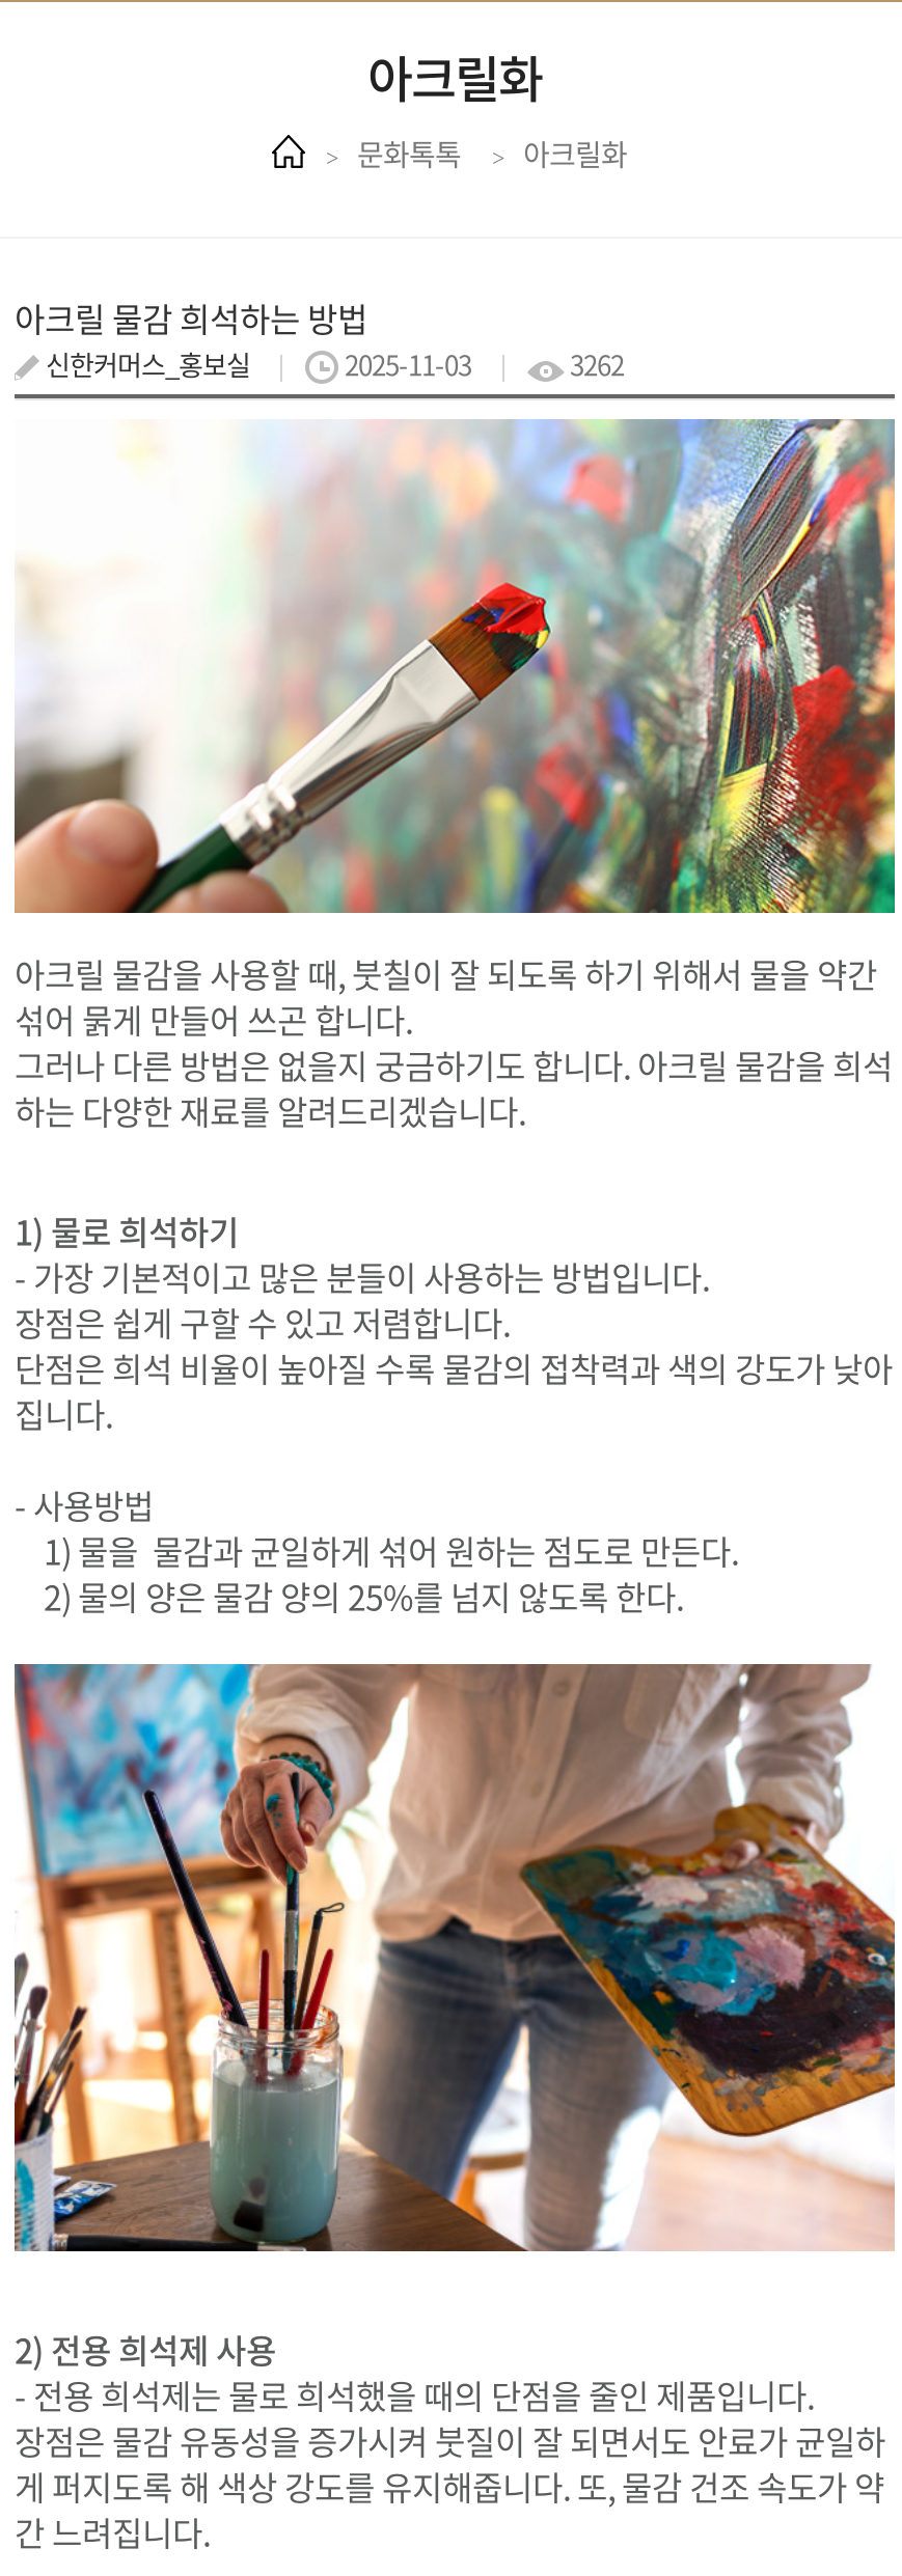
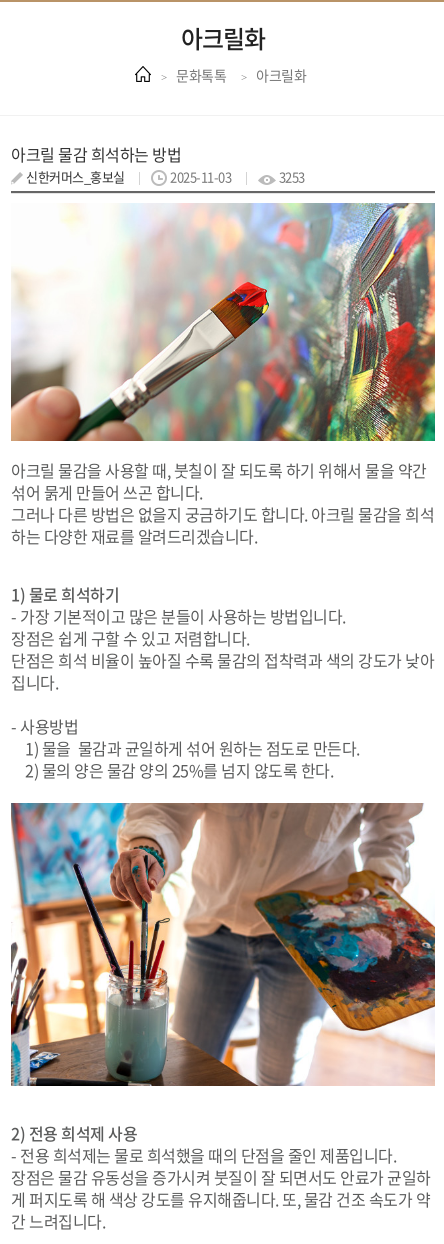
- 3262
+ 3253
